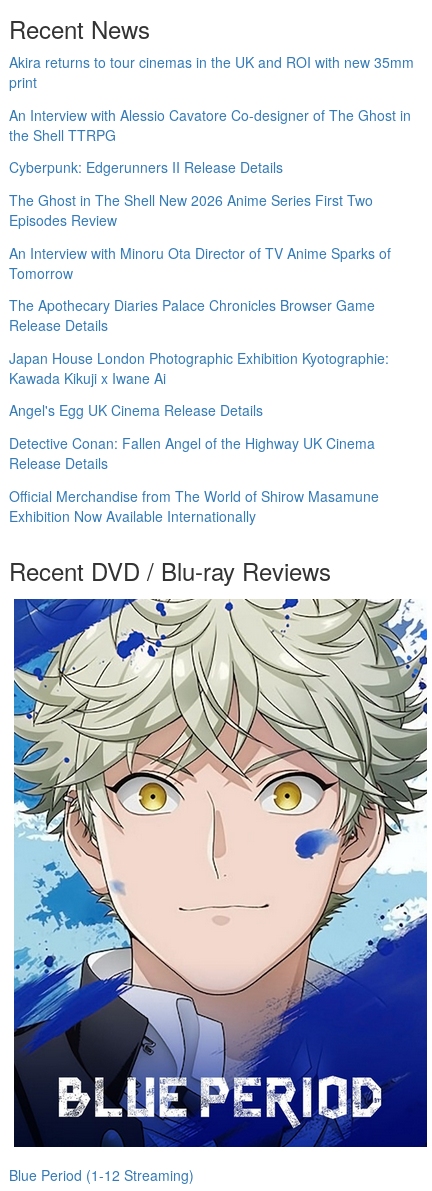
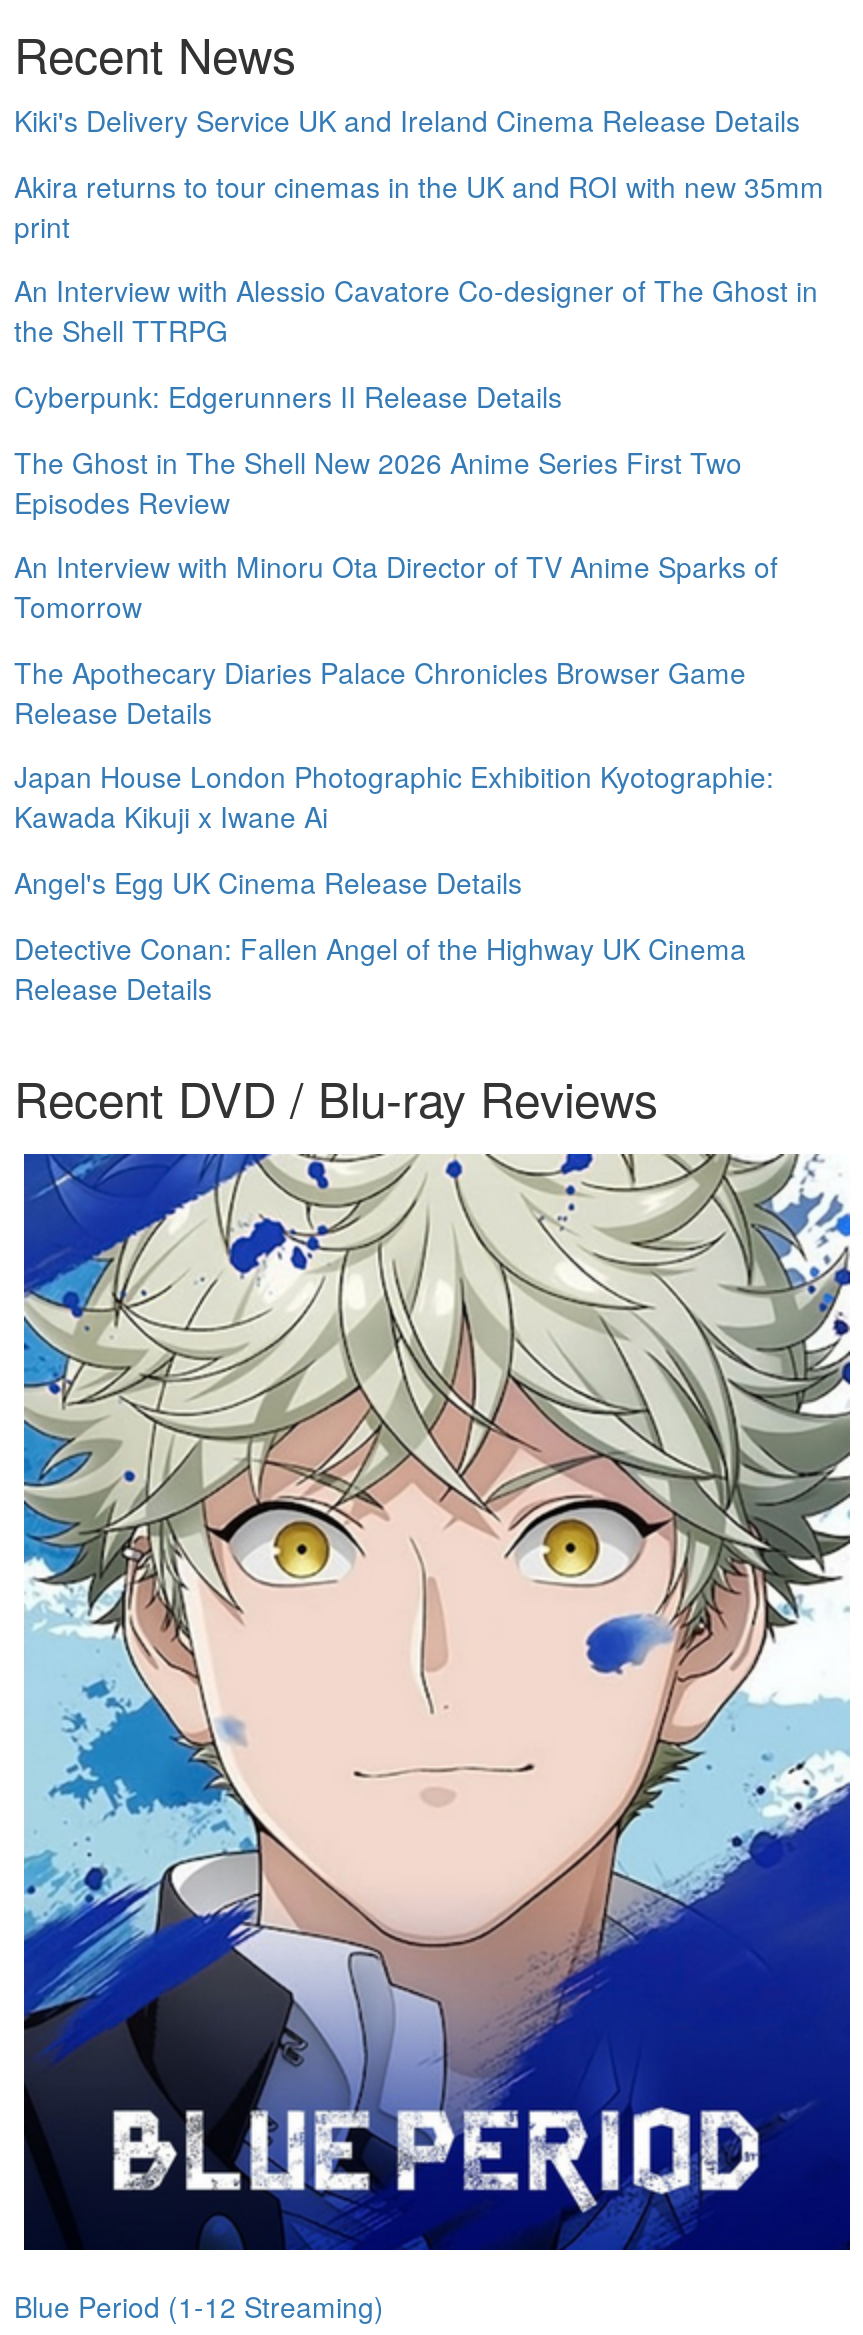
+ Kiki's Delivery Service UK and Ireland Cinema Release Details

moved down: Akira returns to tour cinemas in the UK and ROI with new 35mm | print | An Interview with Alessio Cavatore Co-designer of The Ghost in | ... | Detective Conan: Fallen Angel of the Highway UK Cinema | Release Details

- Official Merchandise from The World of Shirow Masamune
- Exhibition Now Available Internationally
